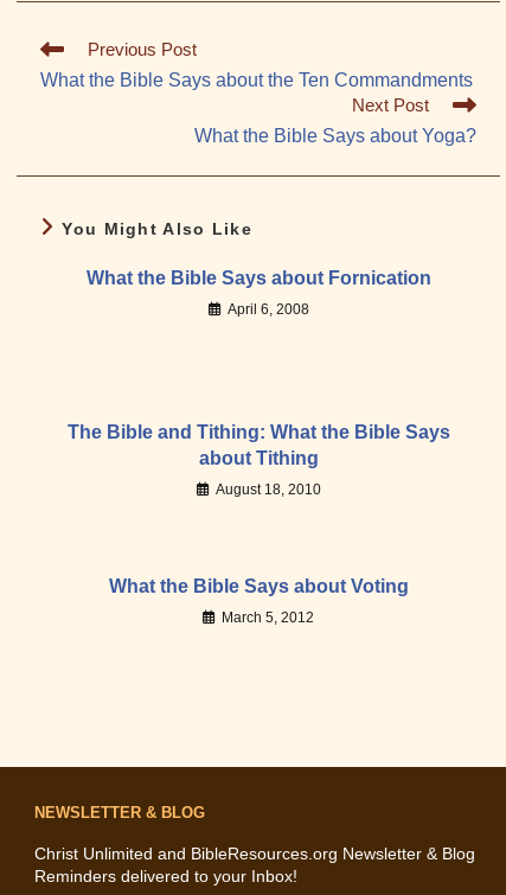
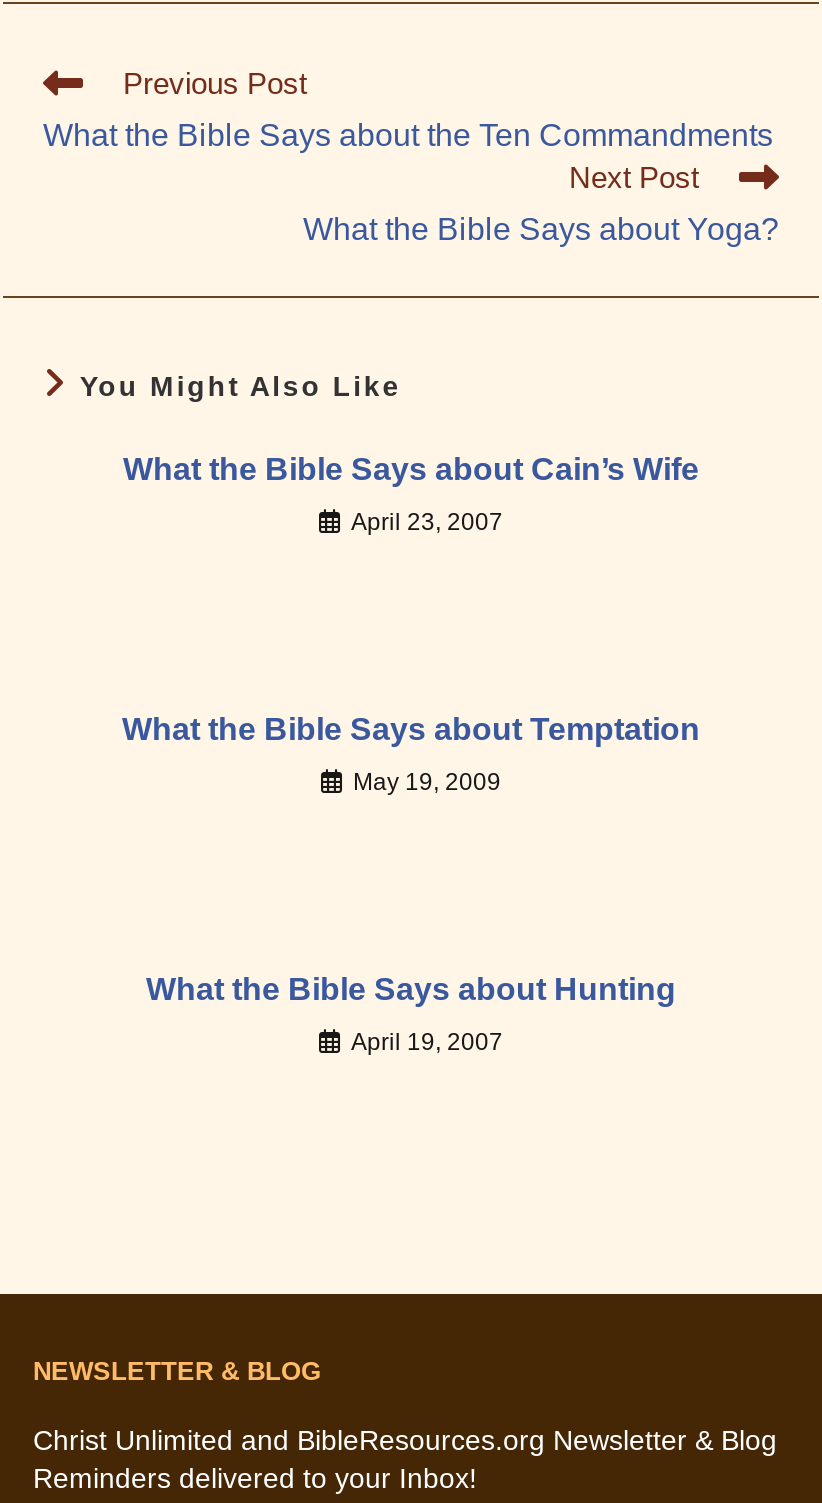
- What the Bible Says about Fornication
+ What the Bible Says about Cain’s Wife

- April 6, 2008
+ April 23, 2007

- The Bible and Tithing: What the Bible Says
- about Tithing
+ What the Bible Says about Temptation

- August 18, 2010
+ May 19, 2009

- What the Bible Says about Voting
+ What the Bible Says about Hunting

- March 5, 2012
+ April 19, 2007
